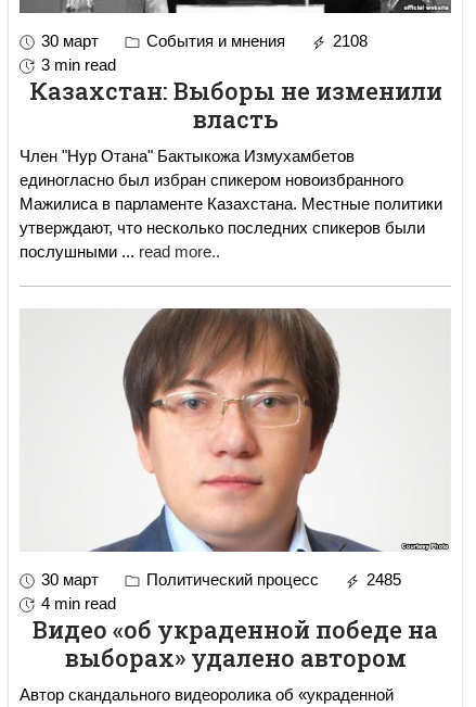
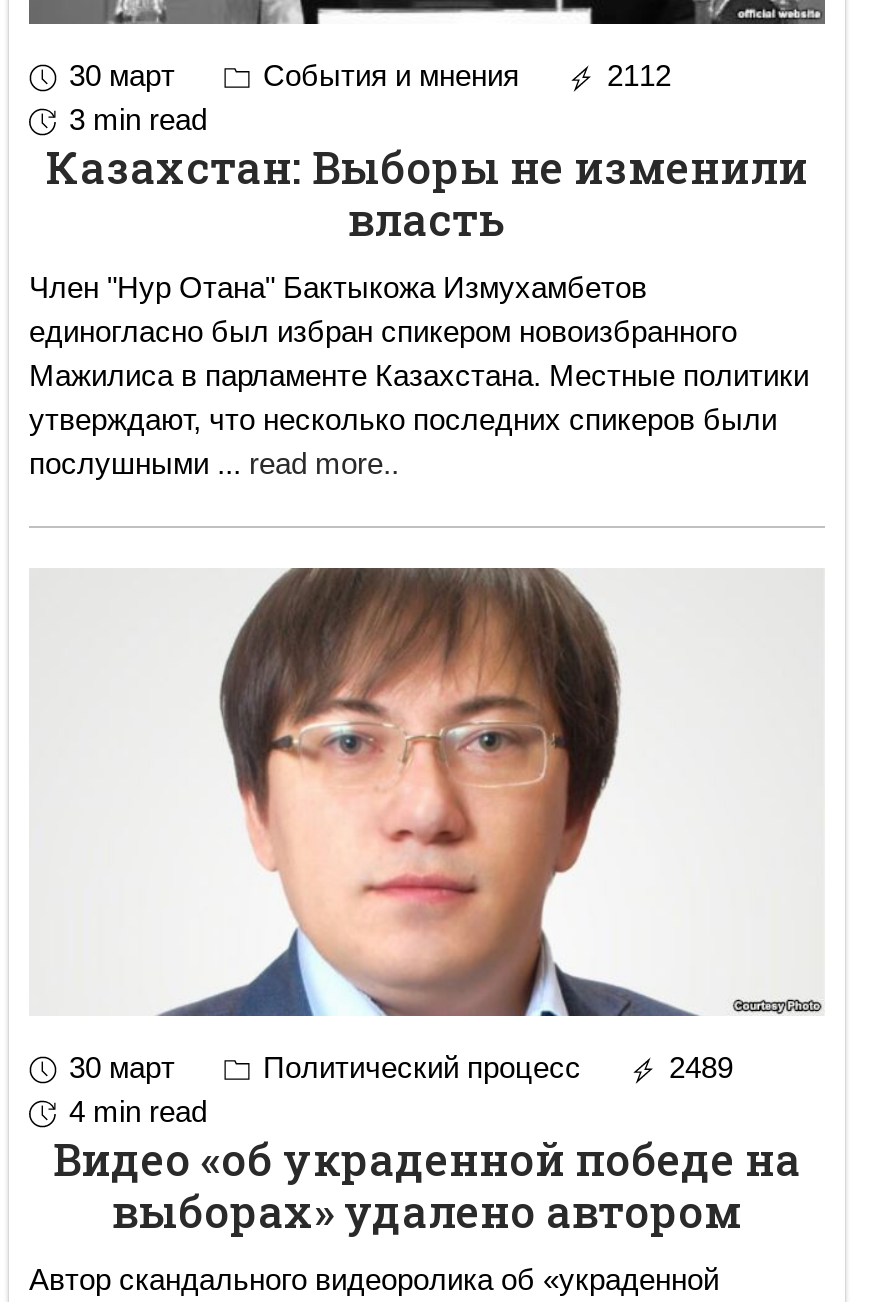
- 2108
+ 2112

- 2485
+ 2489
